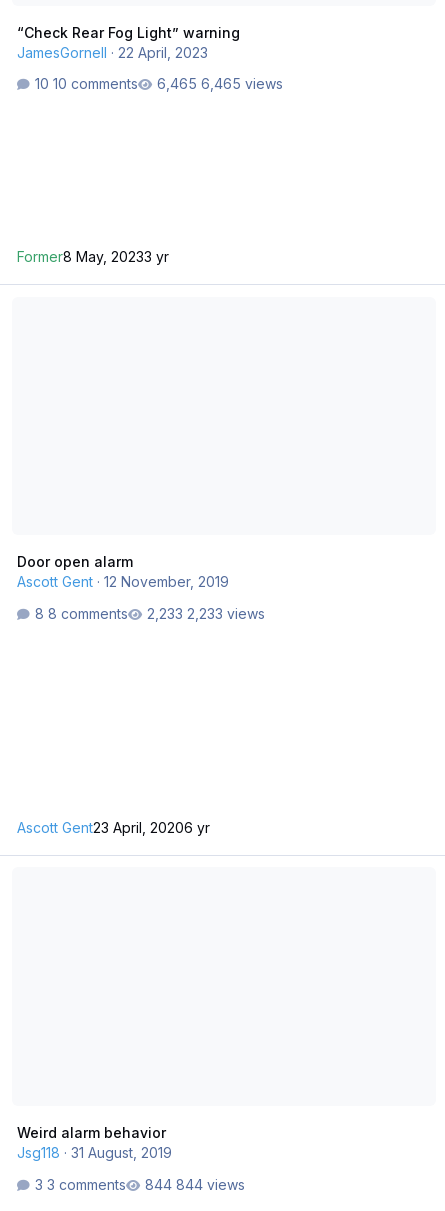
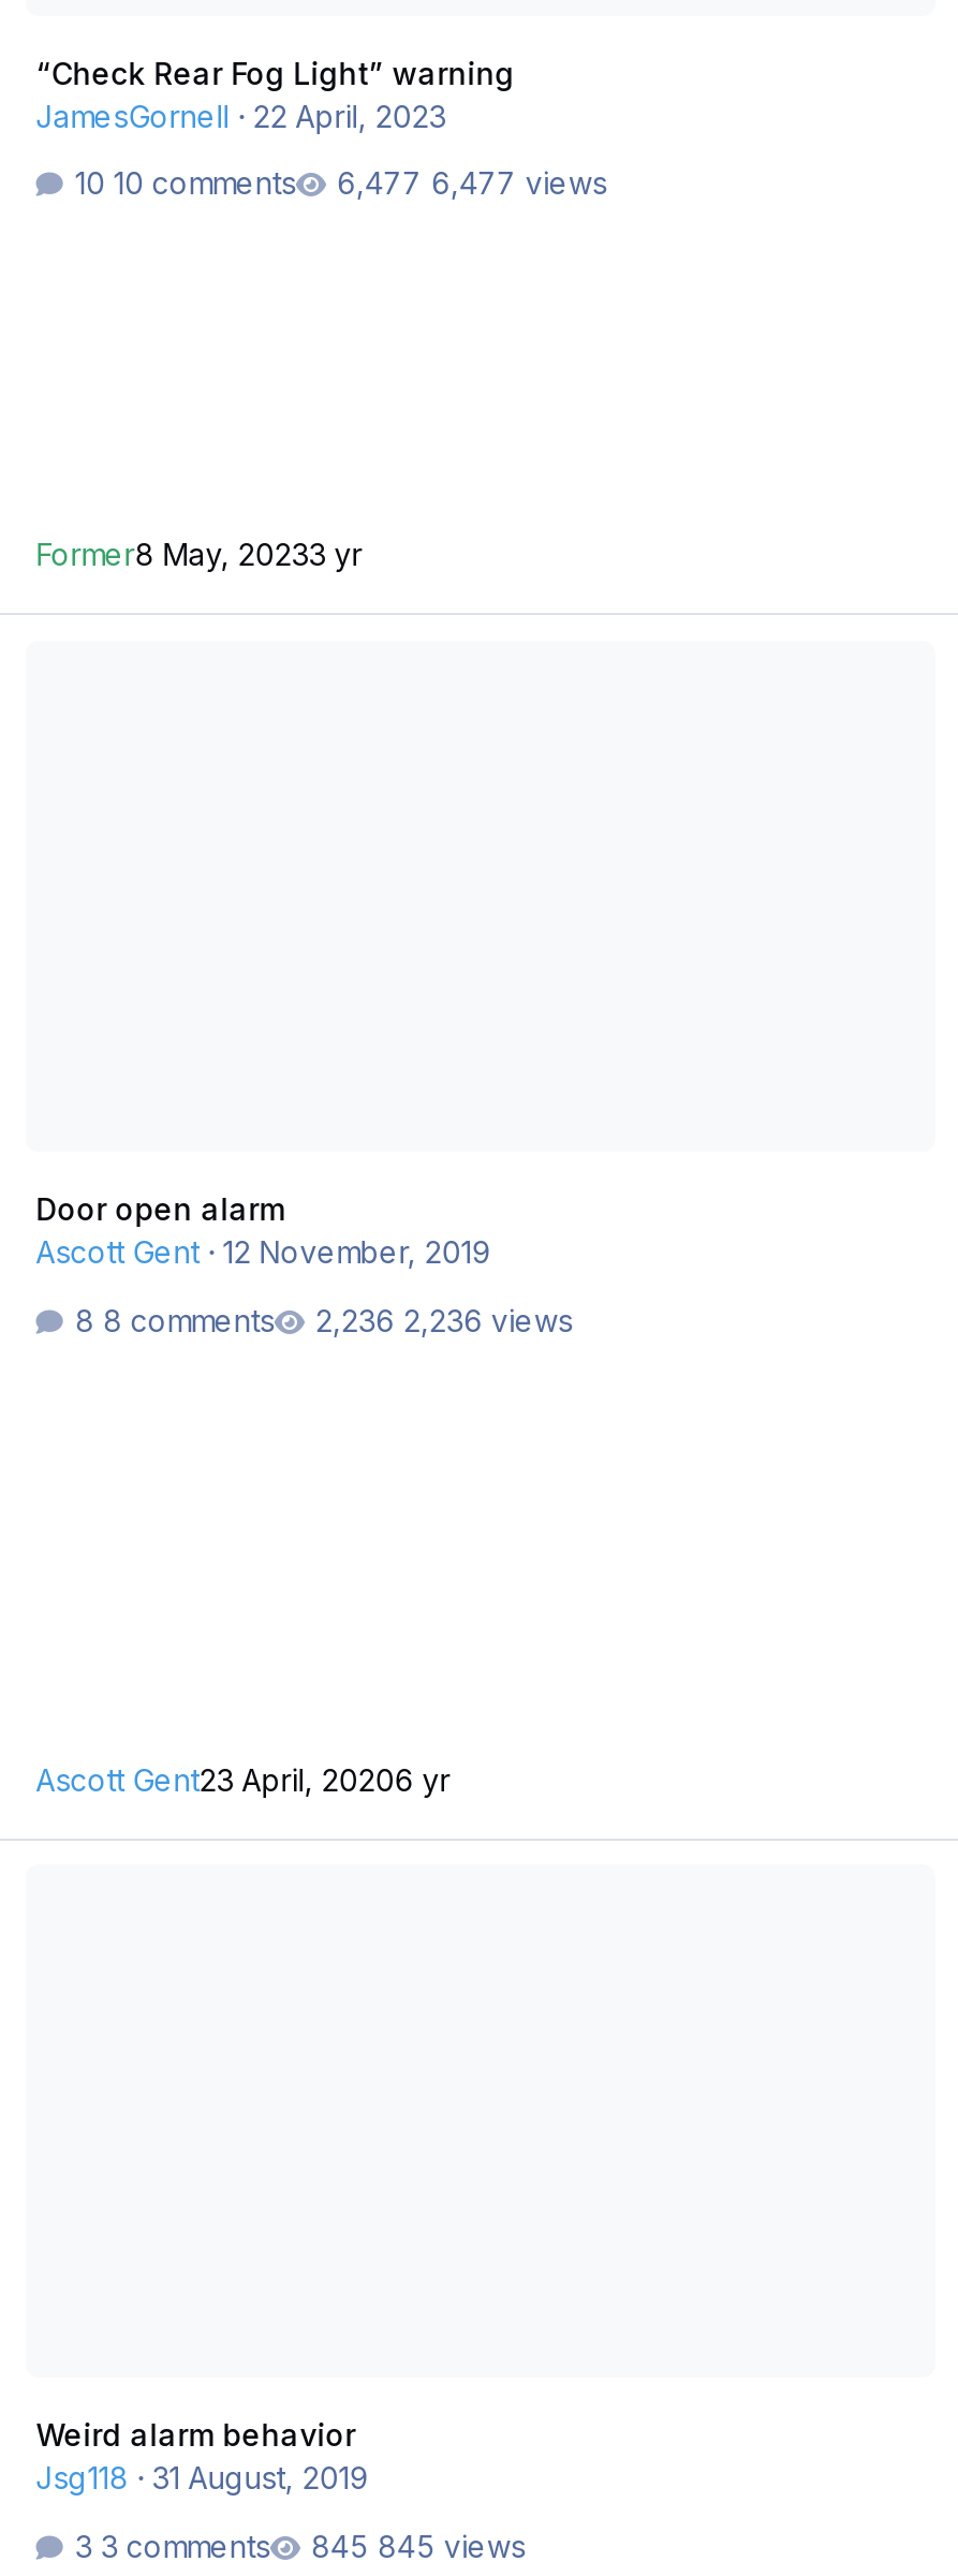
- 6,465 views
+ 6,477 views

- 2,233 views
+ 2,236 views

- 844 views
+ 845 views
